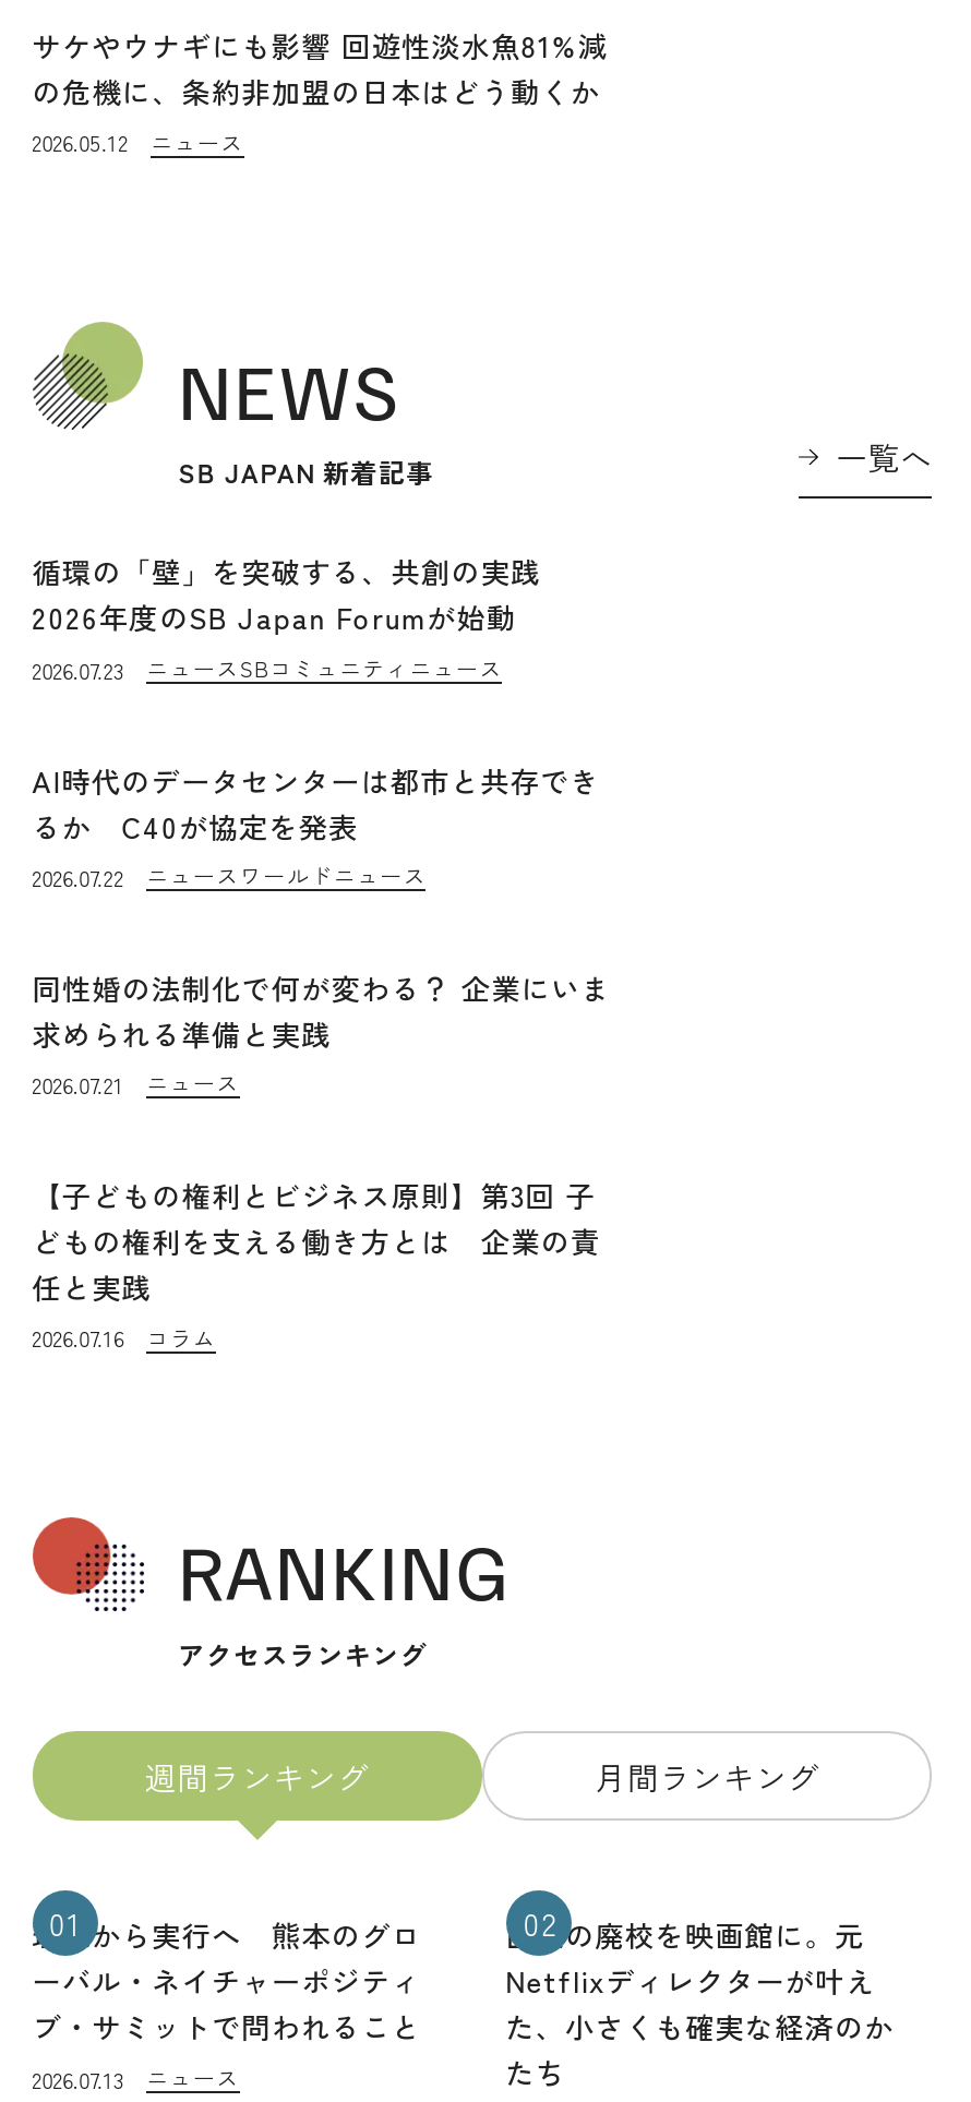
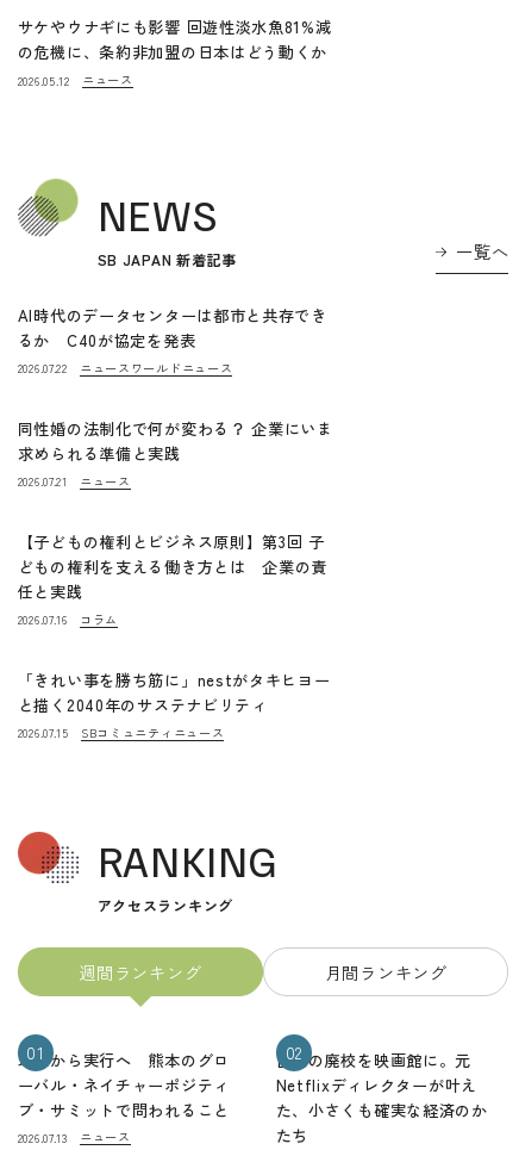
- 循環の「壁」を突破する、共創の実践
- 2026年度のSB Japan Forumが始動
- 2026.07.23
- ニュースSBコミュニティニュース

moved up: AI時代のデータセンターは都市と共存でき | るか C40が協定を発表 | 2026.07.22 | ... | 2026.07.16 | コラム

+ 「きれい事を勝ち筋に」nestがタキヒヨー
+ と描く2040年のサステナビリティ
+ 2026.07.15
+ SBコミュニティニュース
